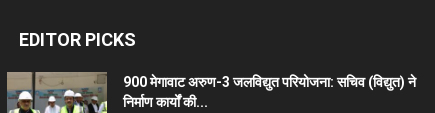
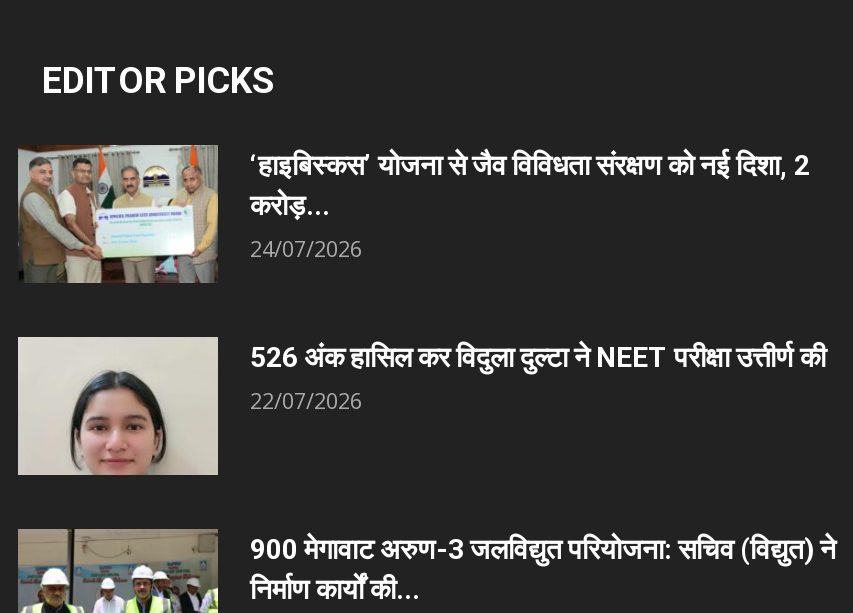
+ [image]
+ ‘हाइबिस्कस’ योजना से जैव विविधता संरक्षण को नई दिशा, 2
+ करोड़...
+ 24/07/2026
+ 526 अंक हासिल कर विदुला दुल्टा ने NEET परीक्षा उत्तीर्ण की
+ 22/07/2026

+ [image]
